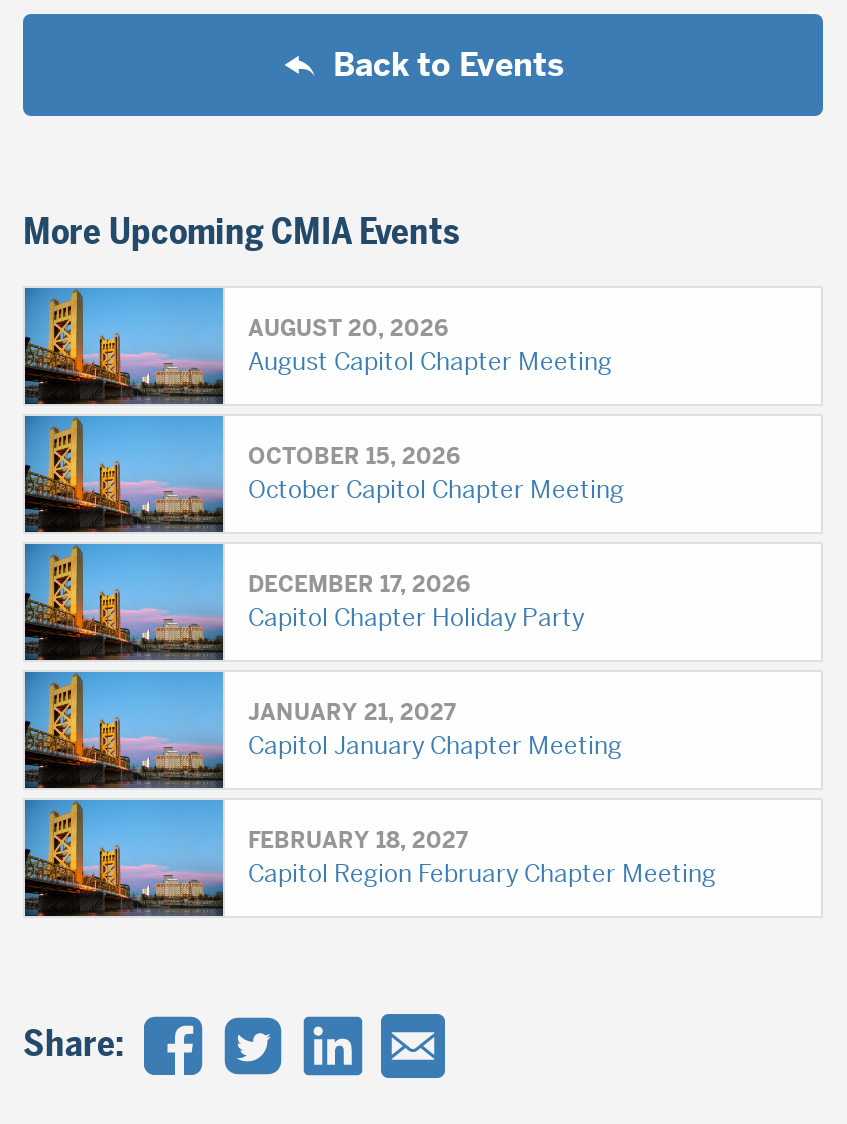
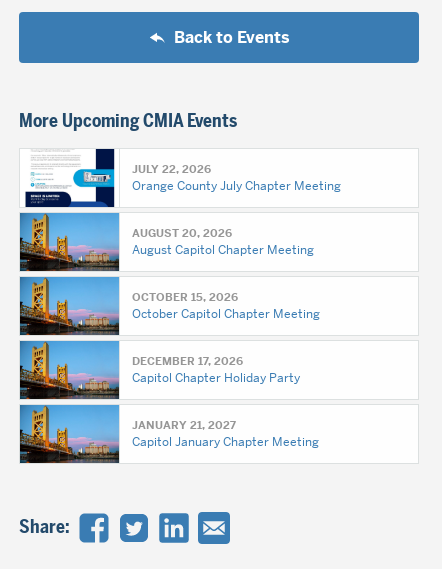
+ [image]
+ JULY 22, 2026
+ Orange County July Chapter Meeting

moved down: AUGUST 20, 2026 | August Capitol Chapter Meeting | OCTOBER 15, 2026 | October Capitol Chapter Meeting | DECEMBER 17, 2026 | Capitol Chapter Holiday Party | JANUARY 21, 2027 | Capitol January Chapter Meeting

- FEBRUARY 18, 2027
- Capitol Region February Chapter Meeting
